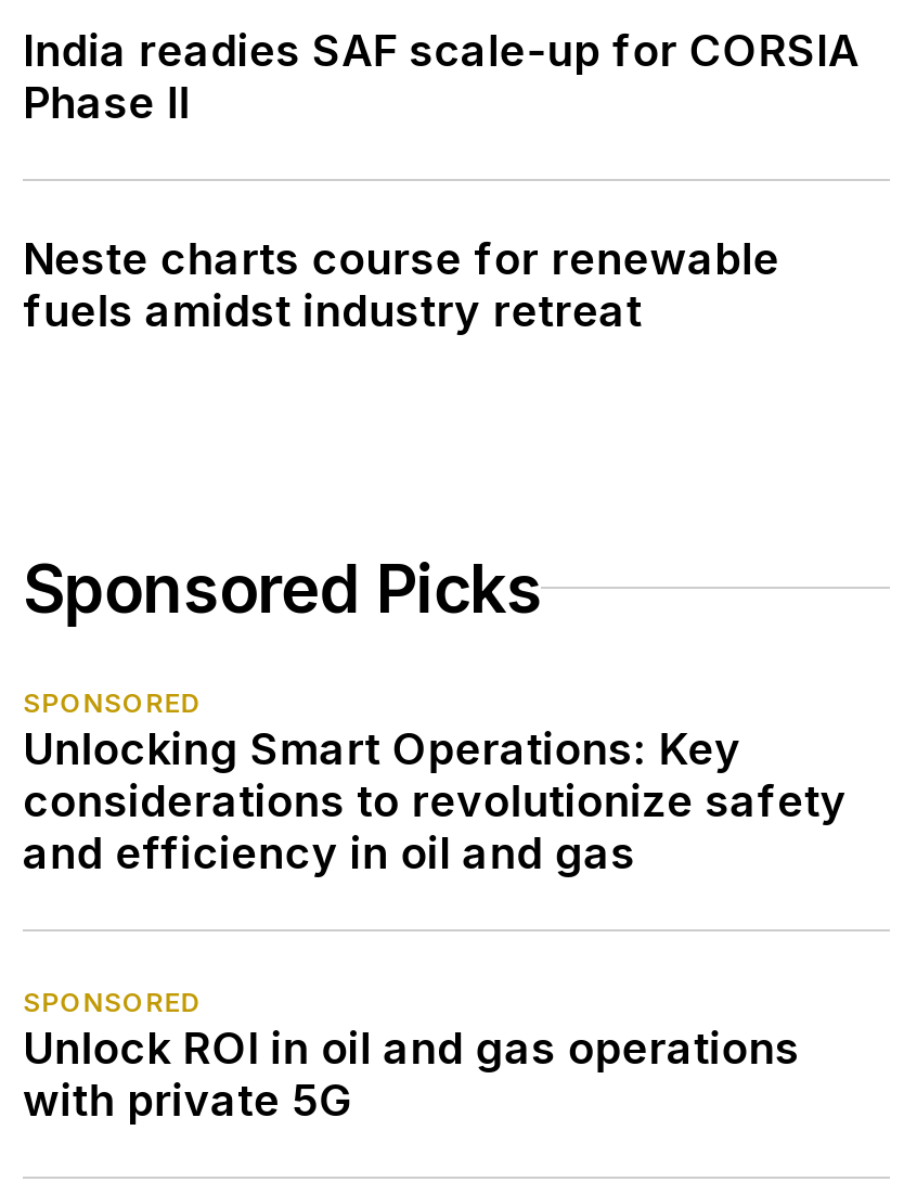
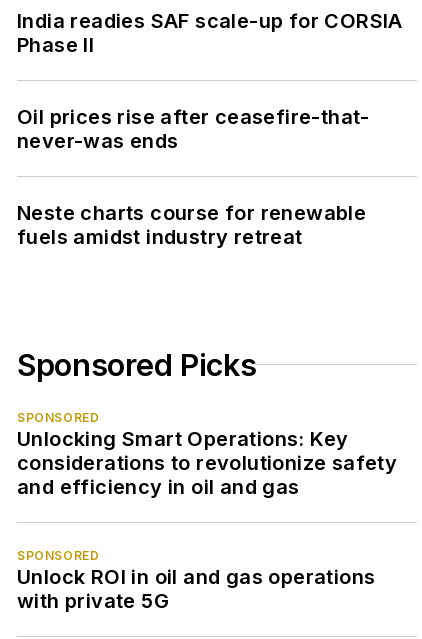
+ Oil prices rise after ceasefire-that-
+ never-was ends
